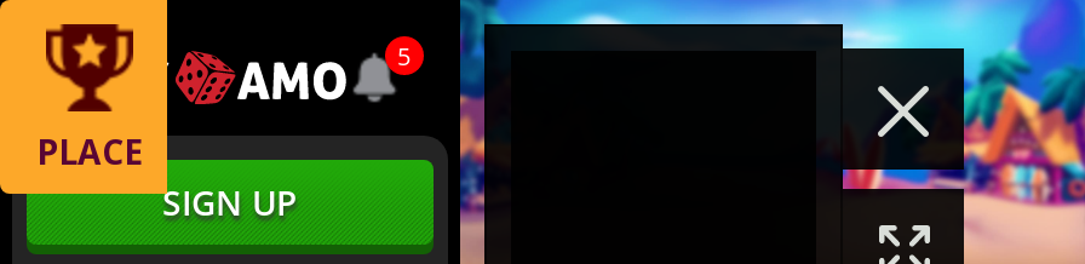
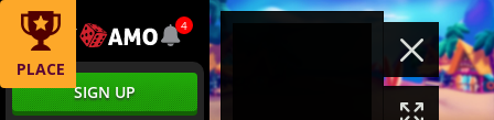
- 5
+ 4
